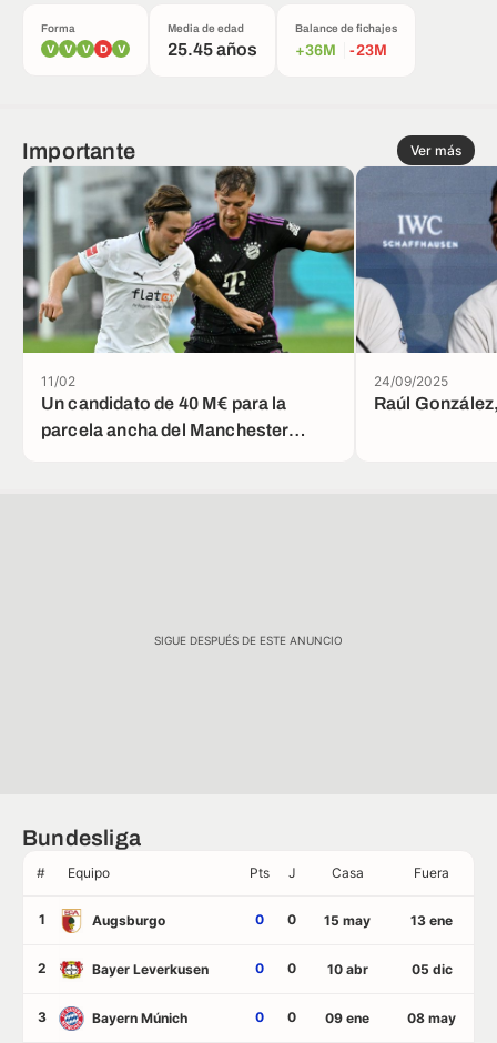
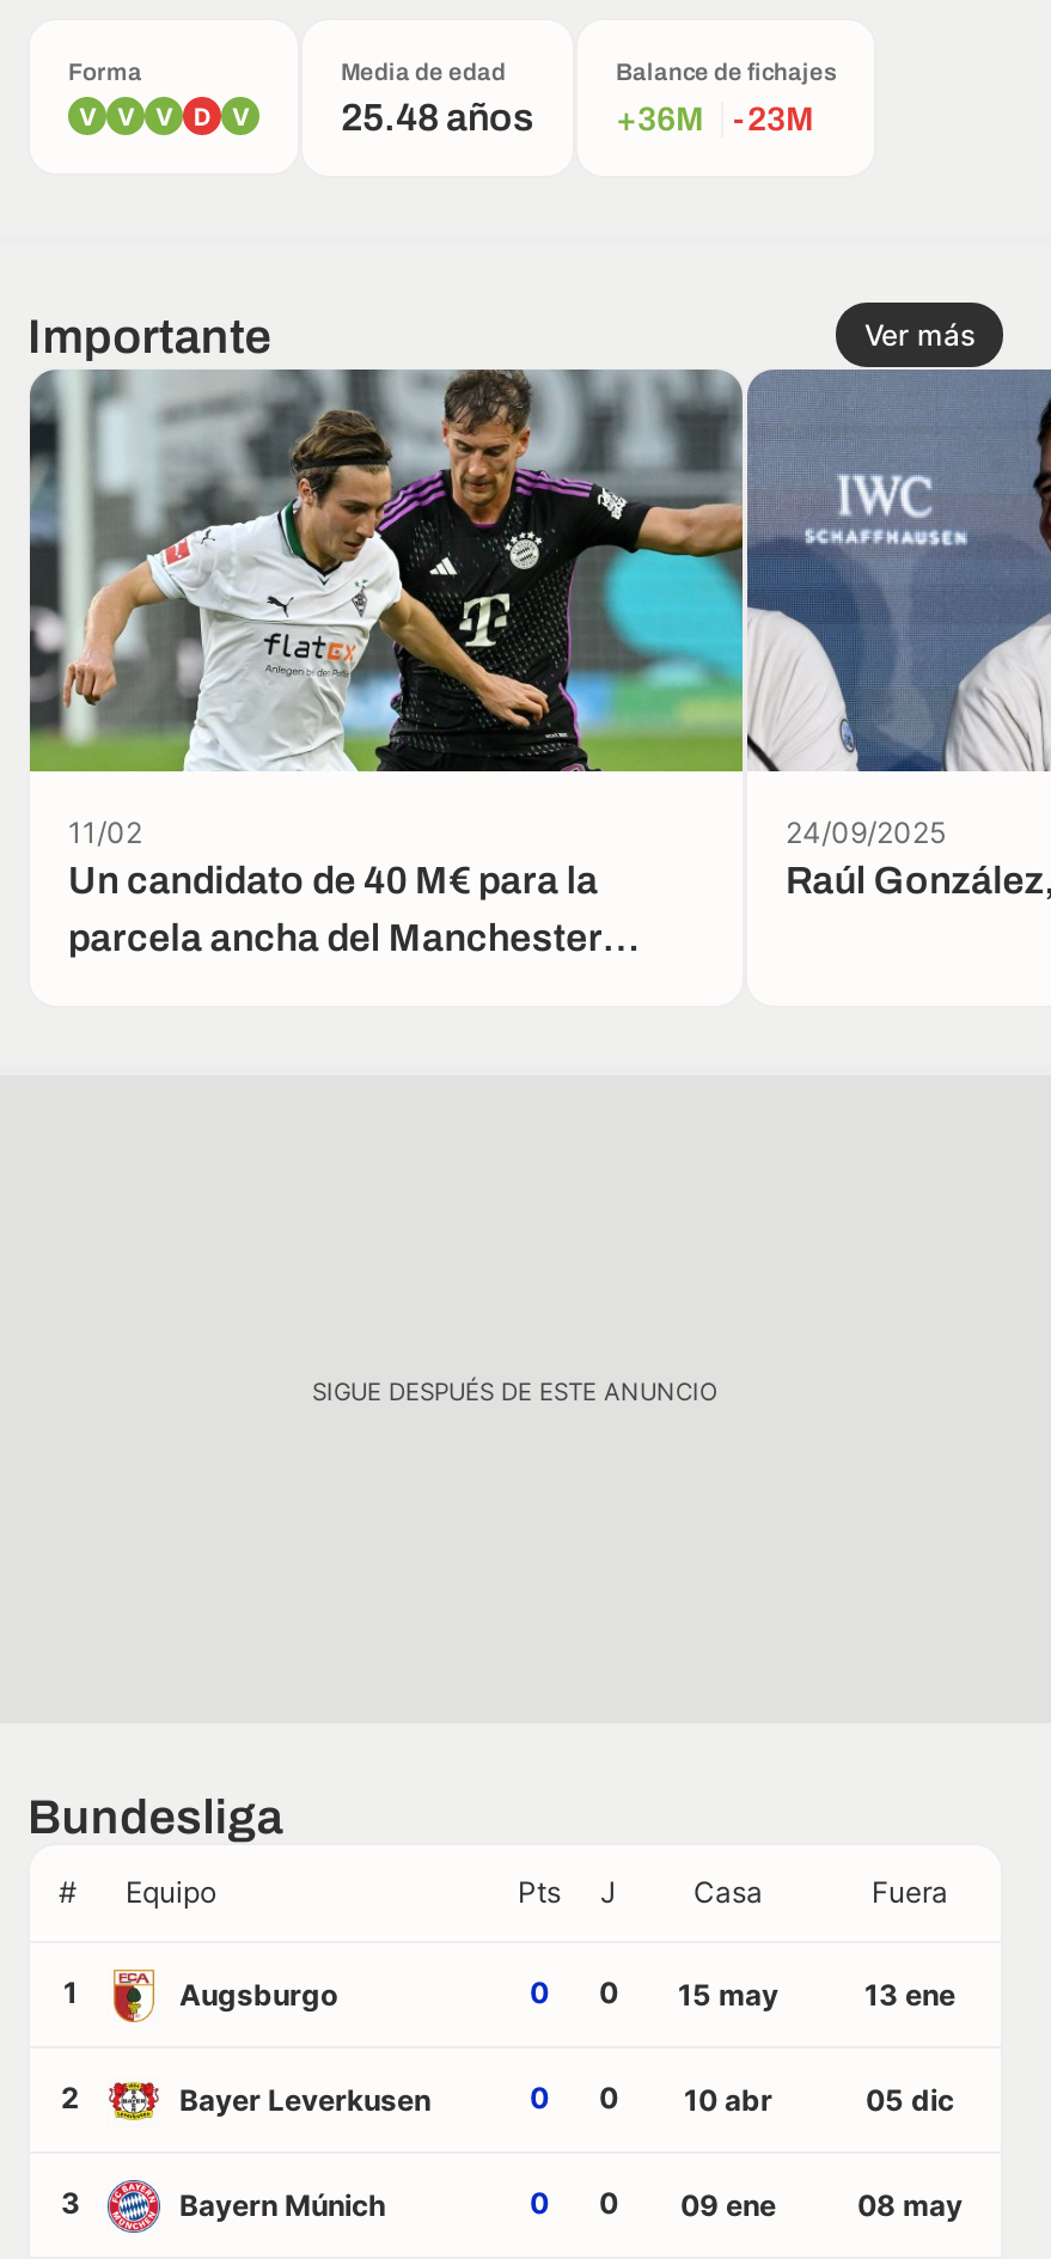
- 25.45 años
+ 25.48 años
